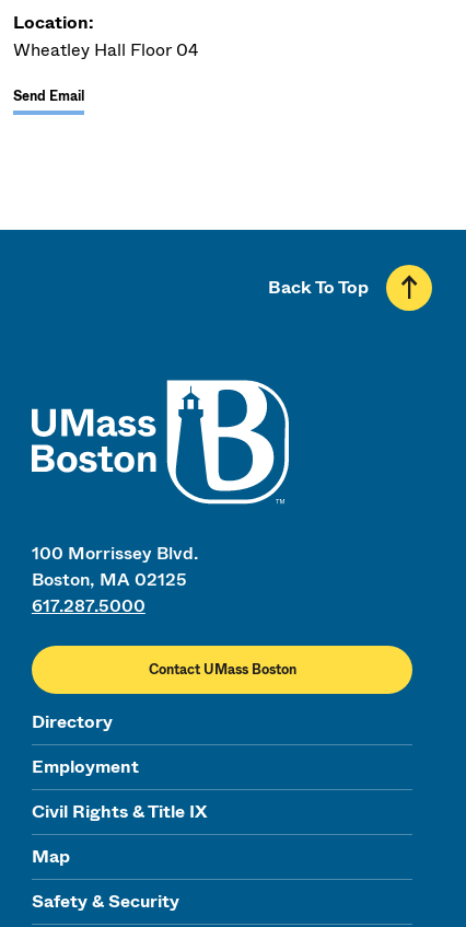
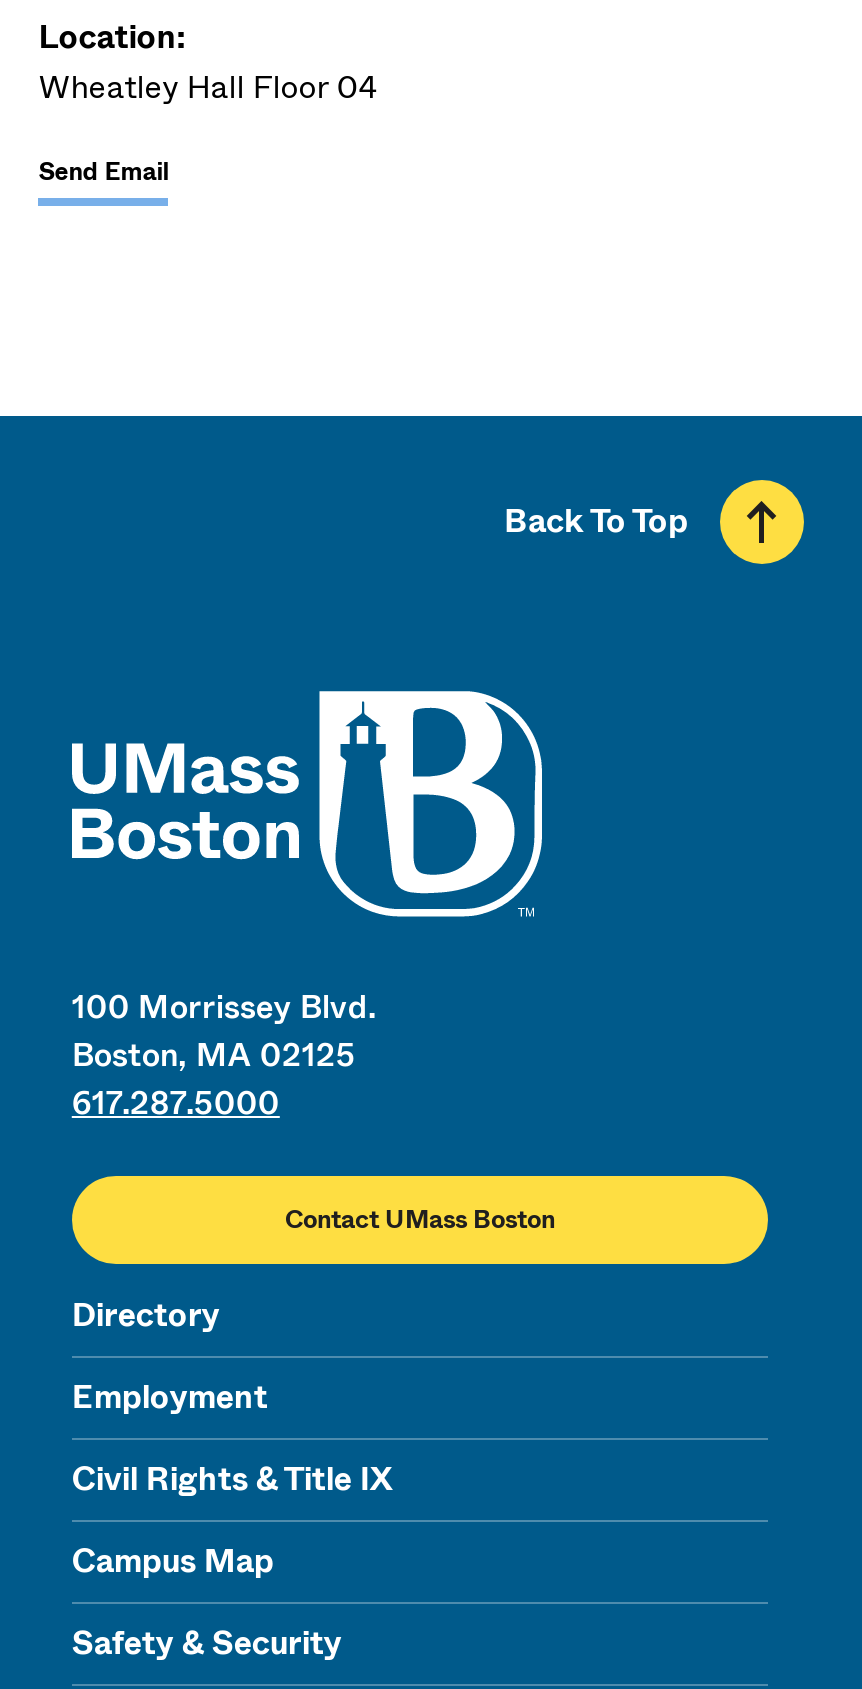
- Map
+ Campus Map
